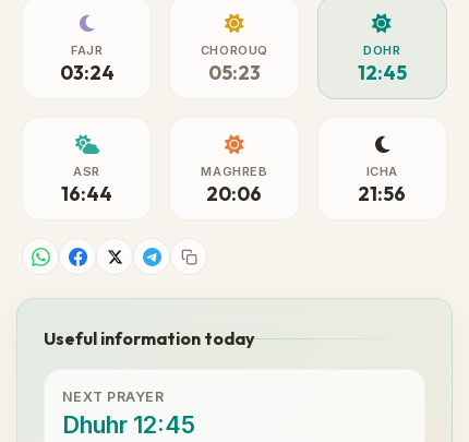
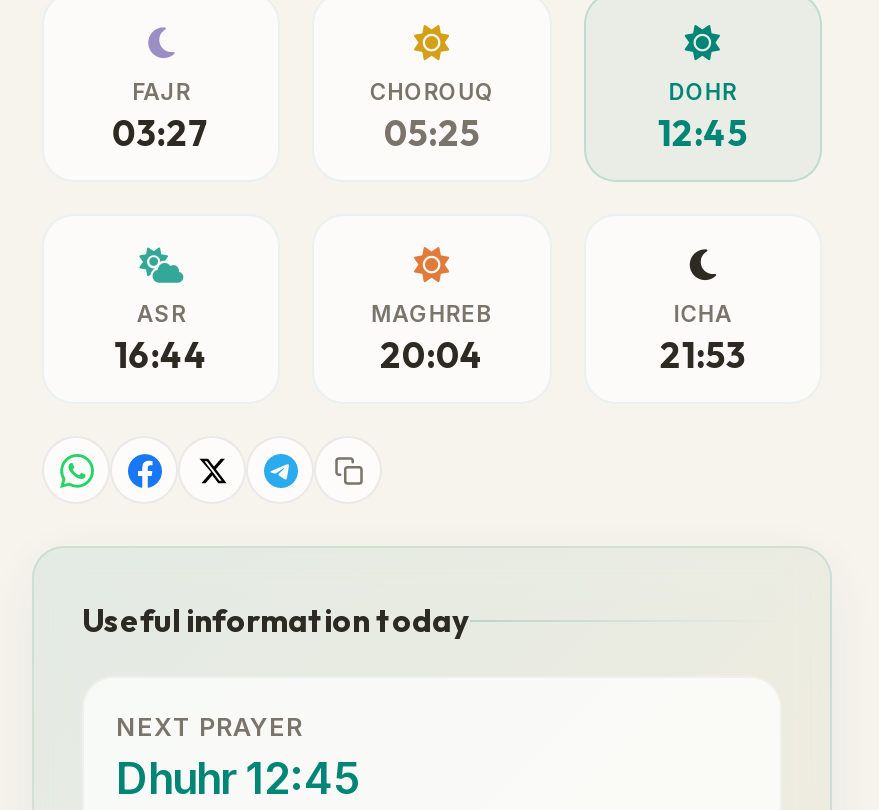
- 03:24
+ 03:27

- 05:23
+ 05:25

- 20:06
+ 20:04

- 21:56
+ 21:53
